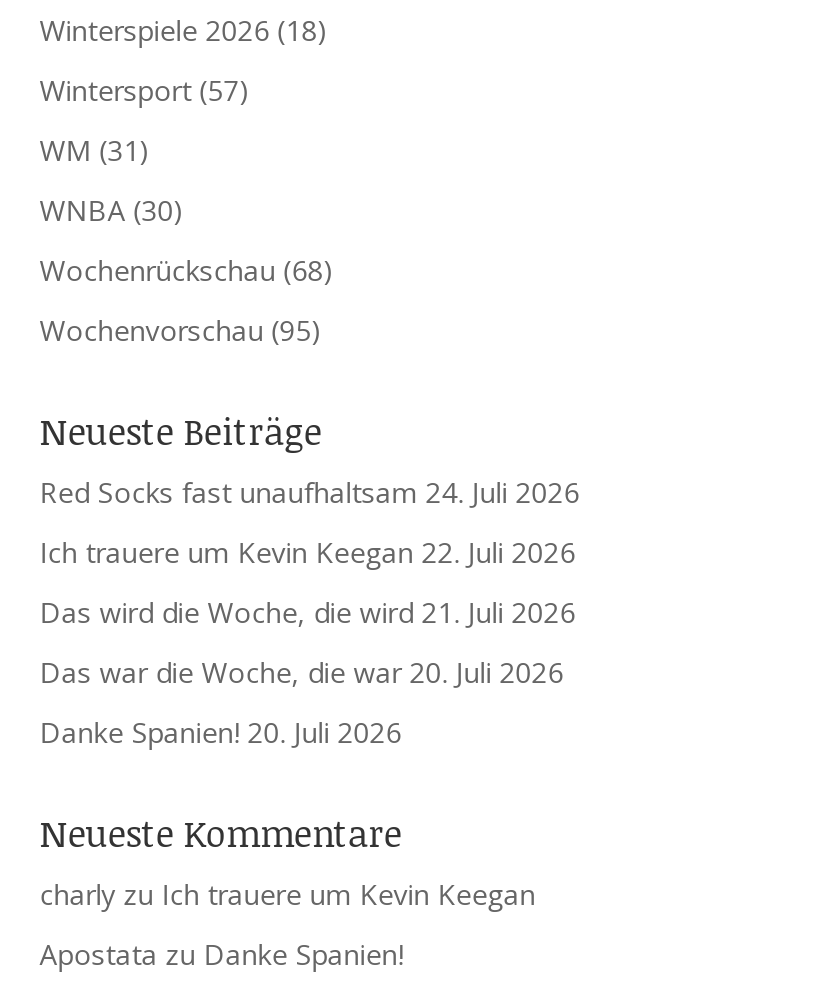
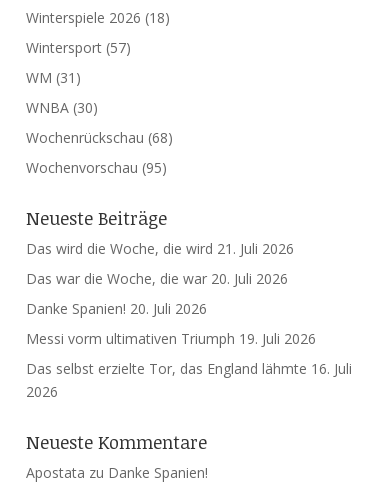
- Red Socks fast unaufhaltsam 24. Juli 2026
- Ich trauere um Kevin Keegan 22. Juli 2026

moved up: Das wird die Woche, die wird 21. Juli 2026 | Das war die Woche, die war 20. Juli 2026 | Danke Spanien! 20. Juli 2026

+ Messi vorm ultimativen Triumph 19. Juli 2026
+ Das selbst erzielte Tor, das England lähmte 16. Juli
+ 2026

moved down: Neueste Kommentare

- charly zu Ich trauere um Kevin Keegan
